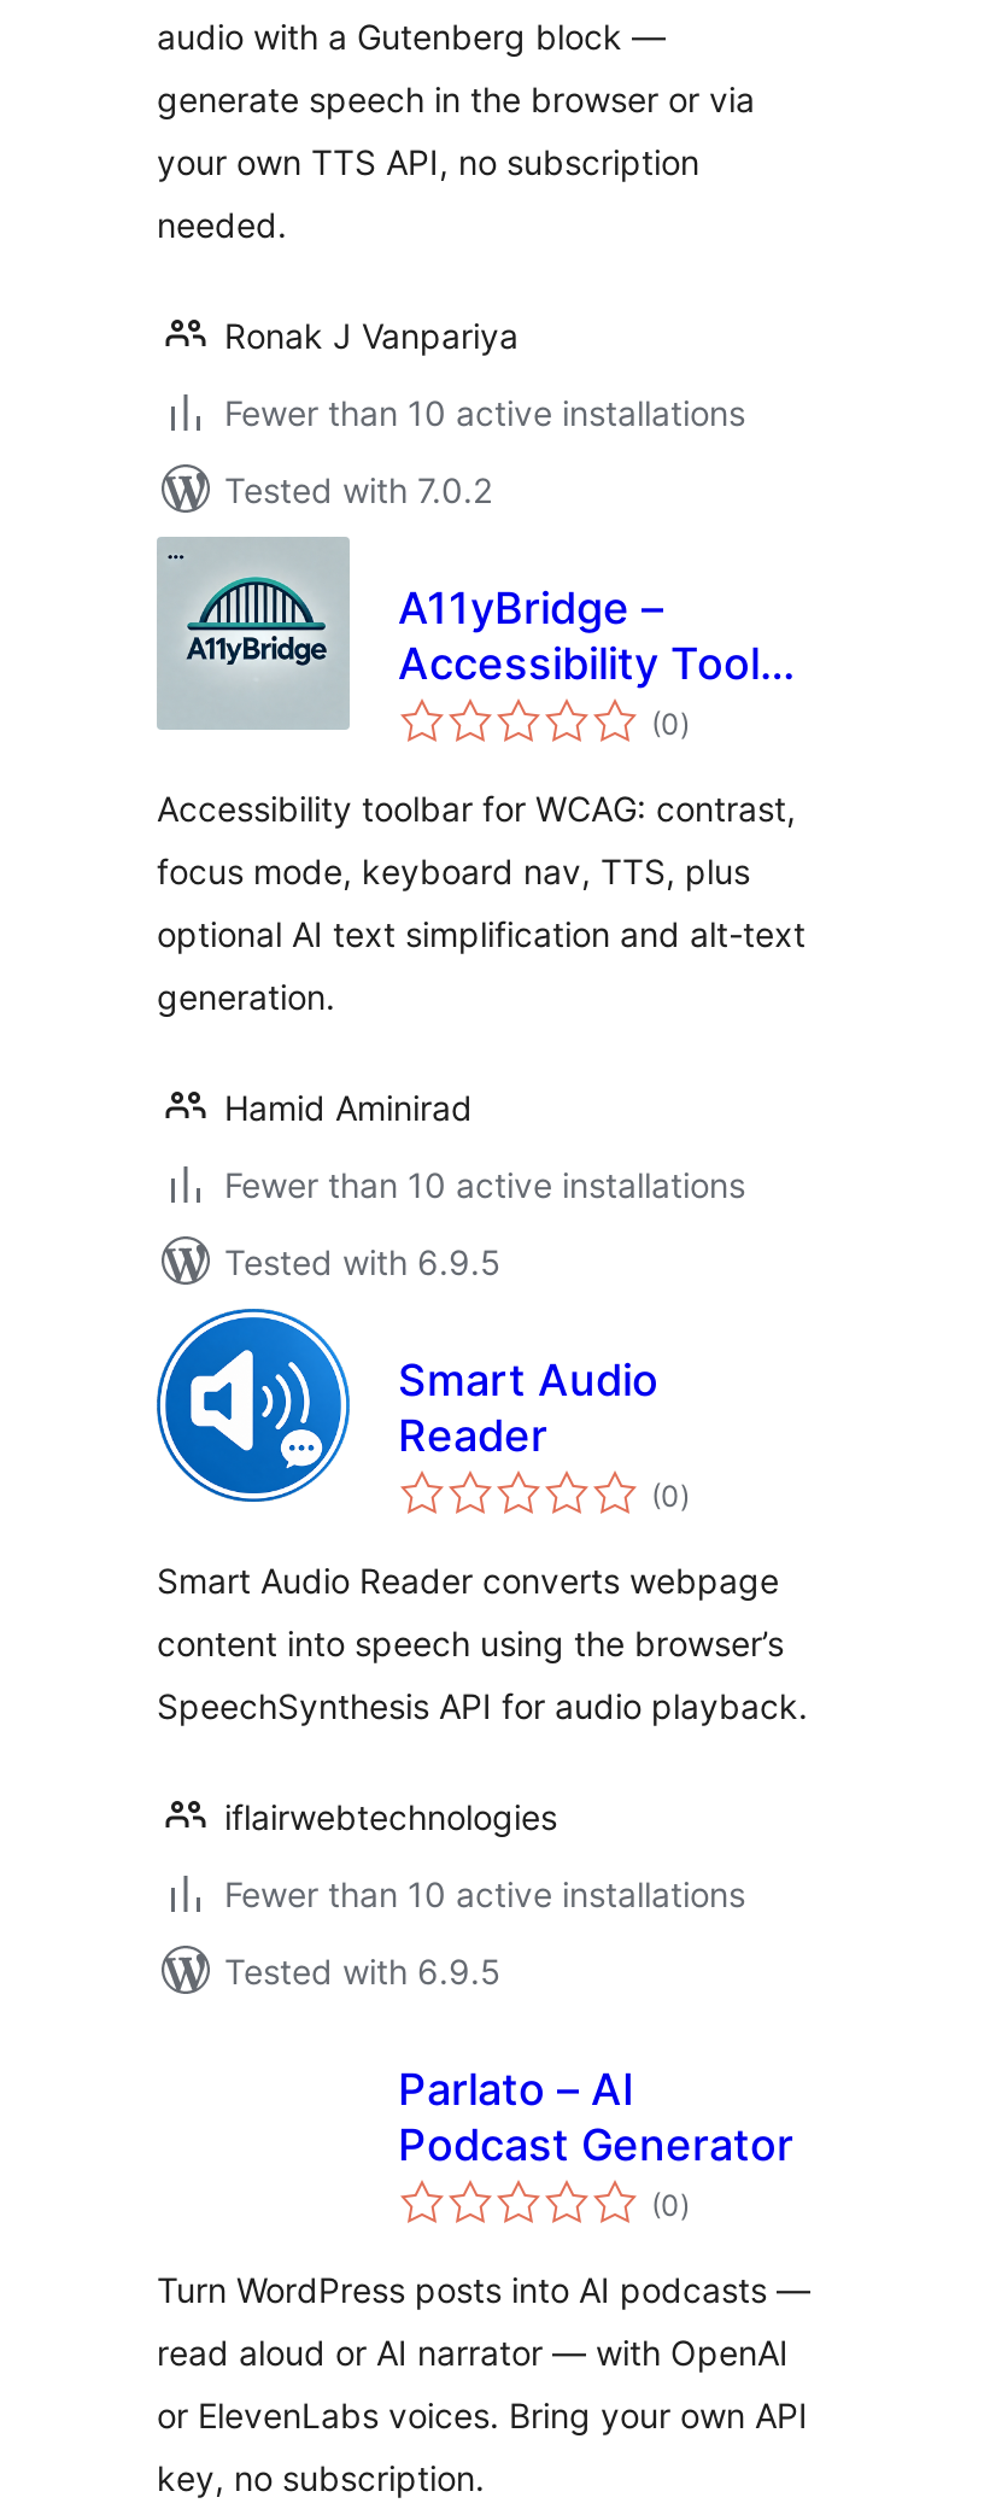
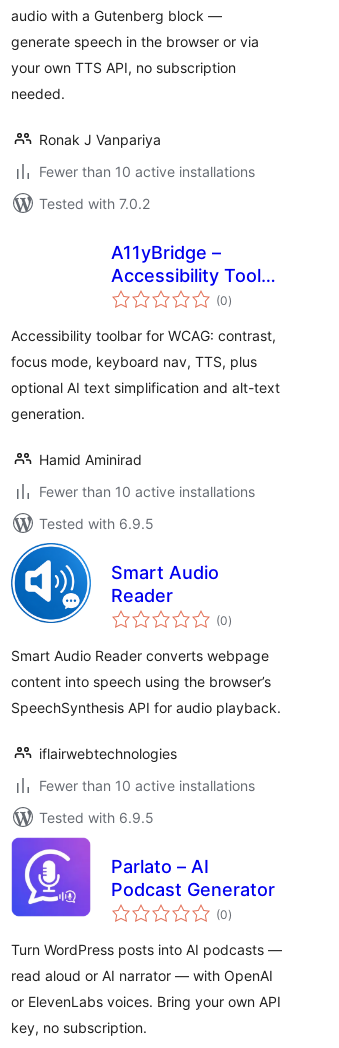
- [image]

+ [image]
